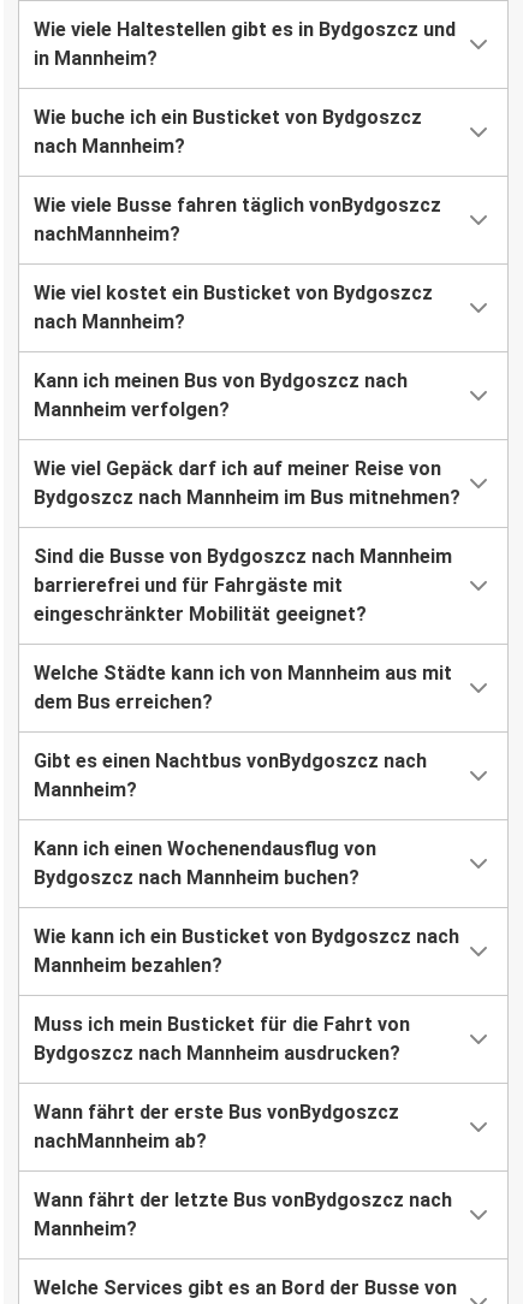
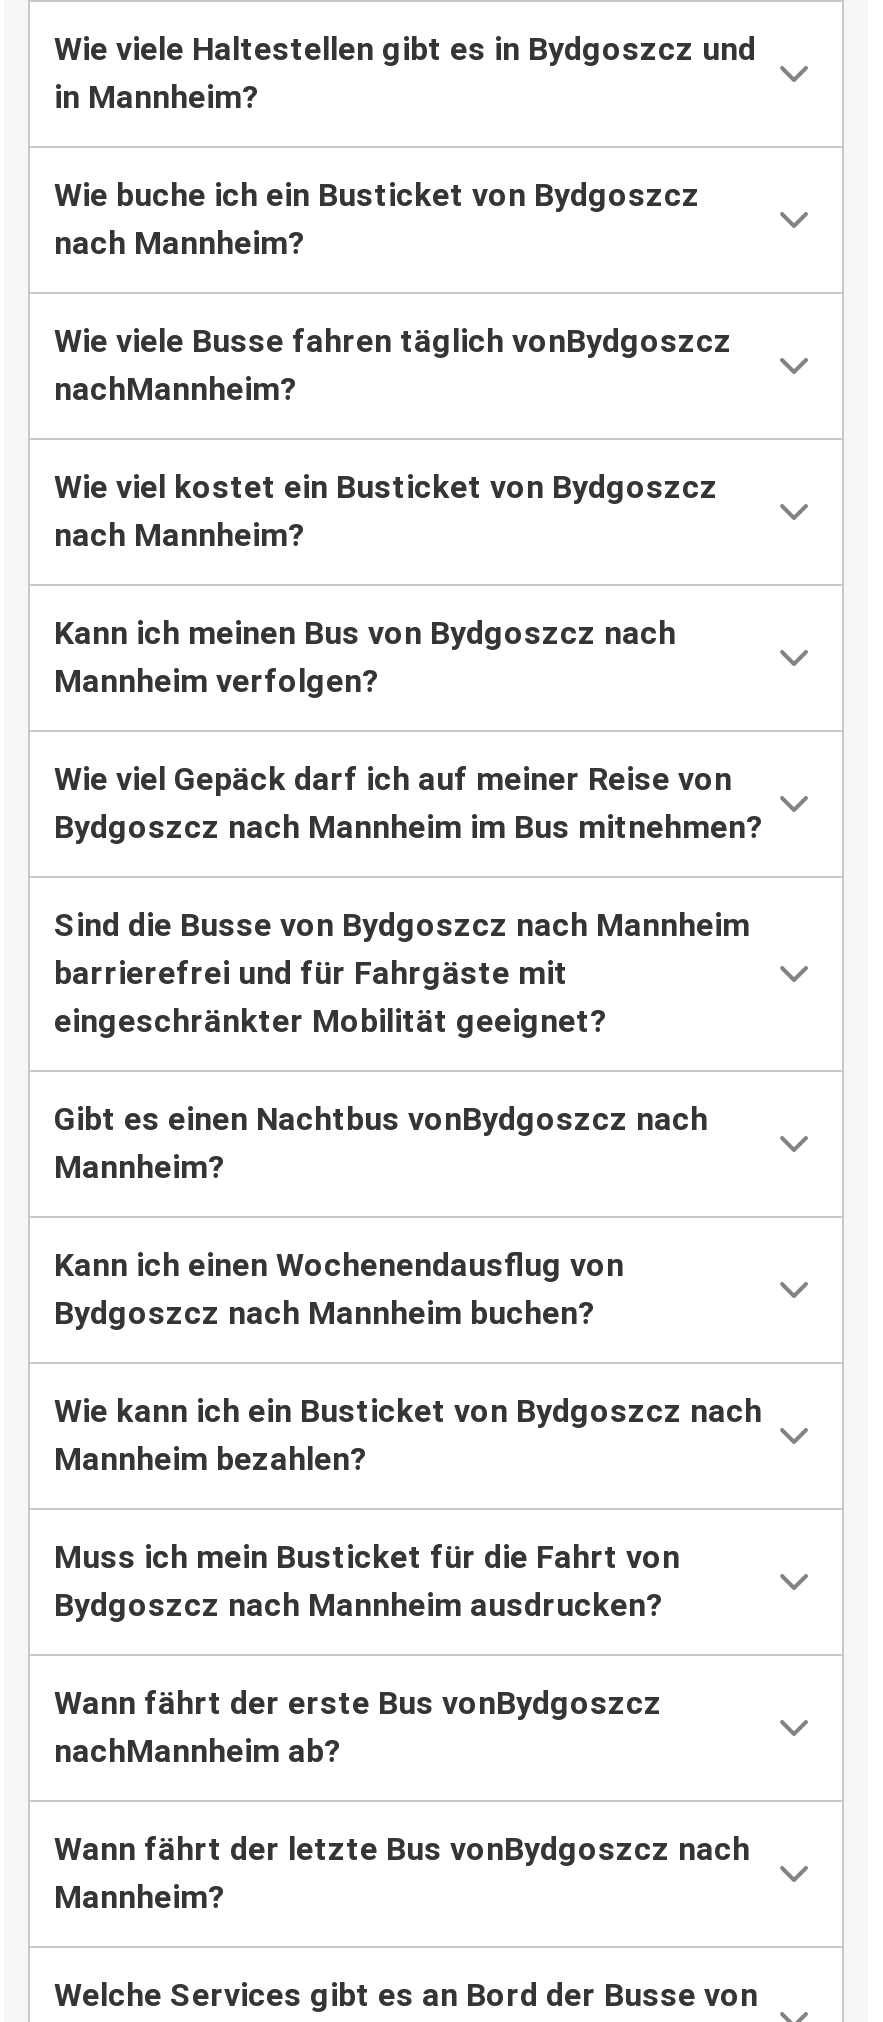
- Welche Städte kann ich von Mannheim aus mit
- dem Bus erreichen?
